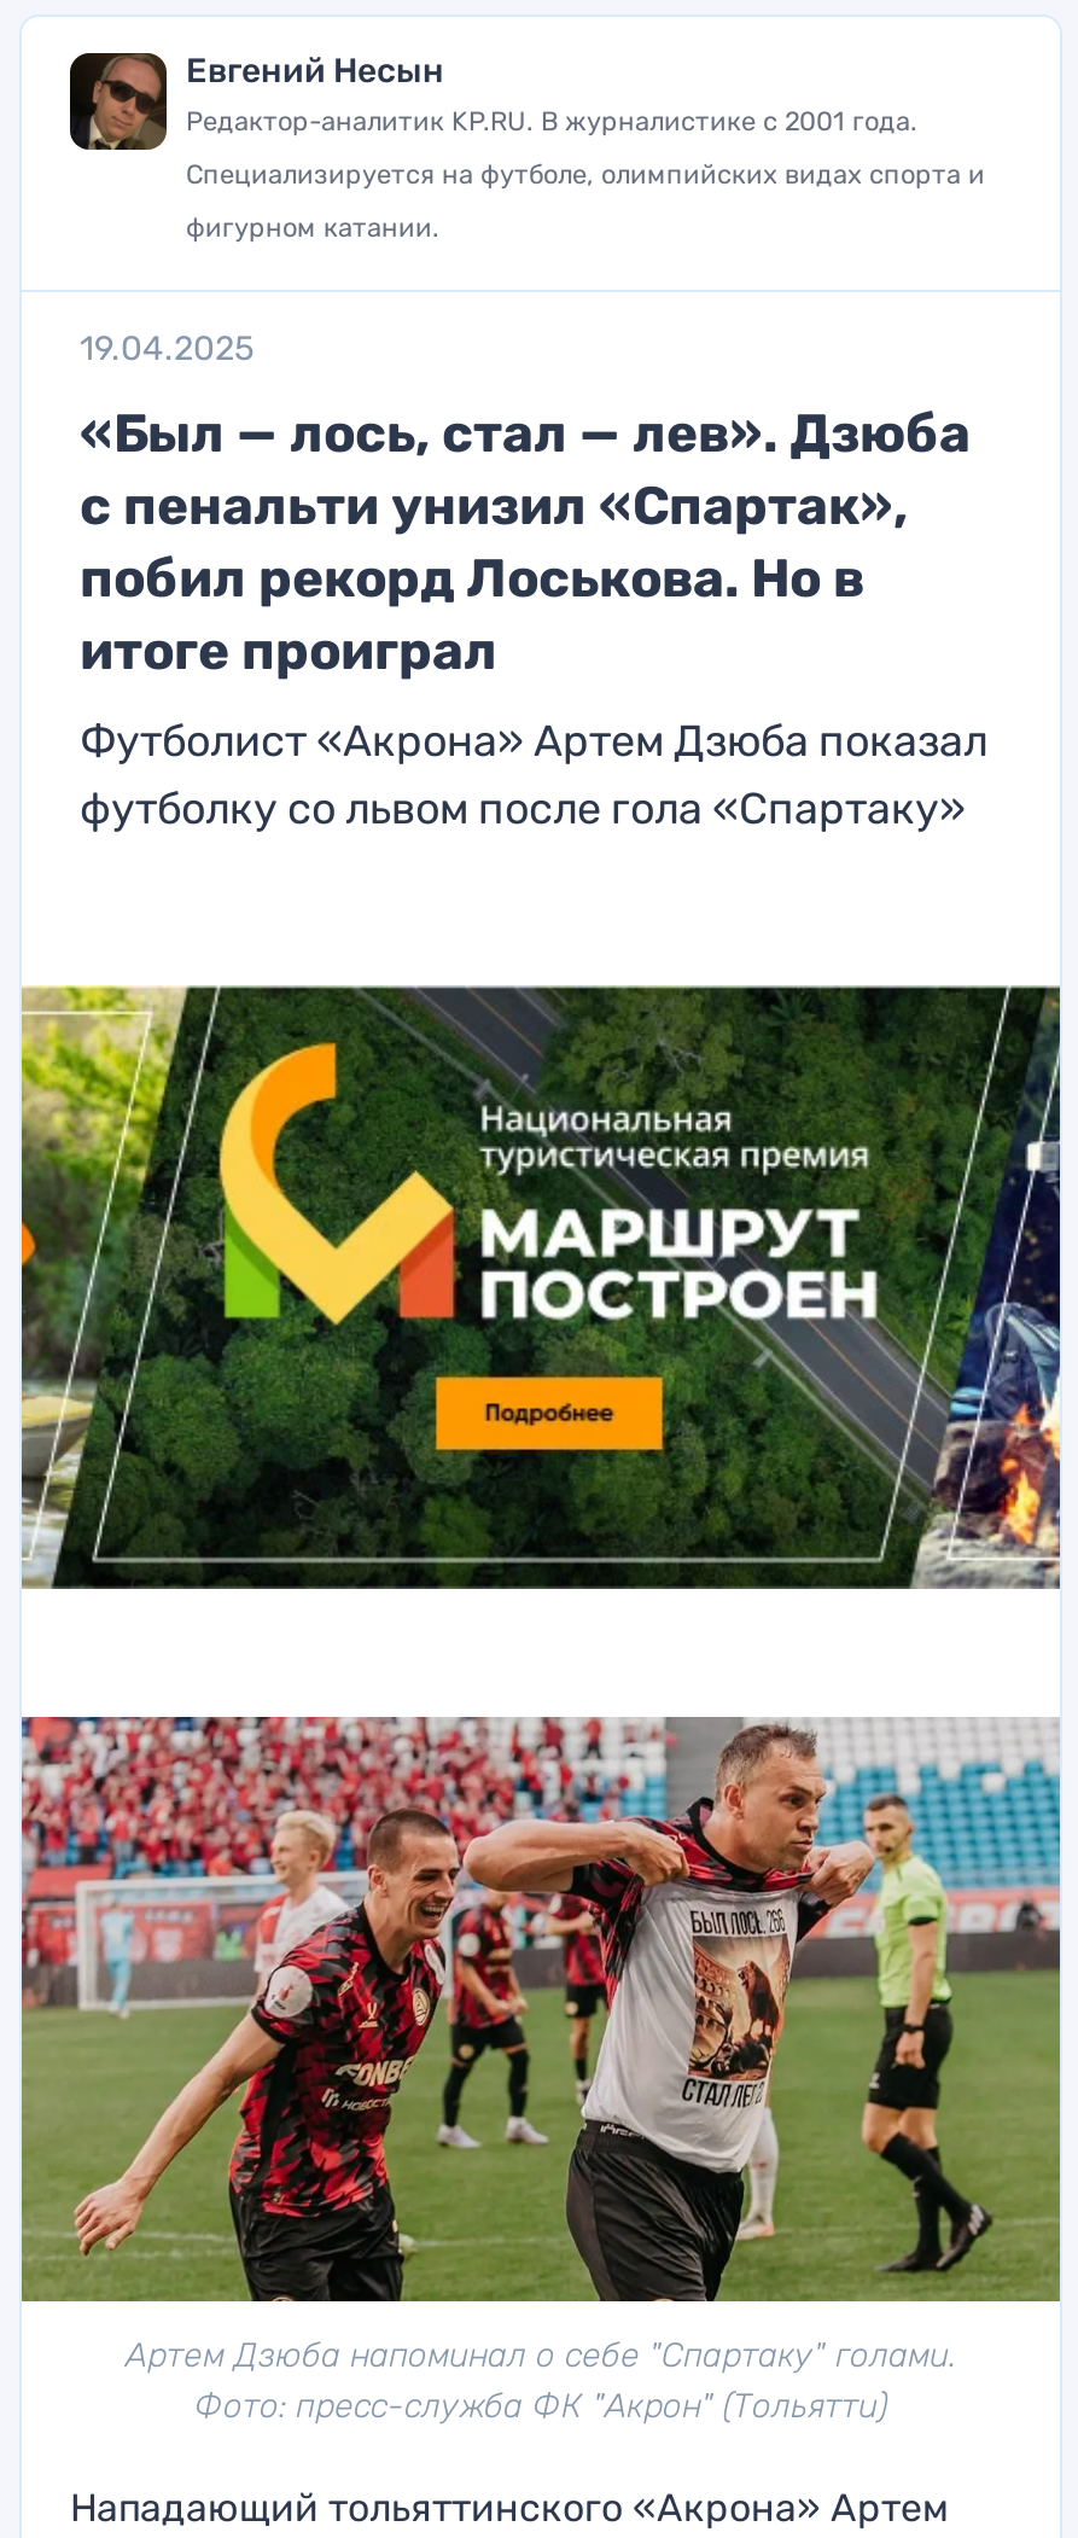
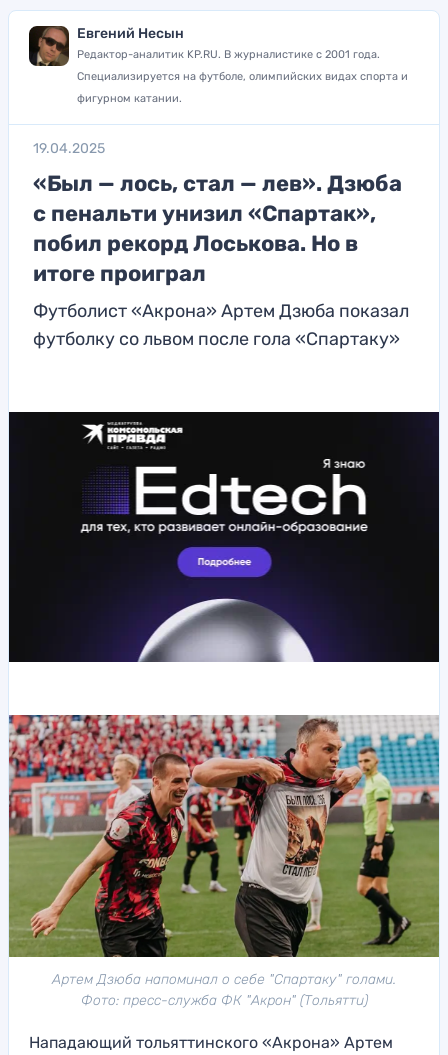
- [image]
+ [image]
